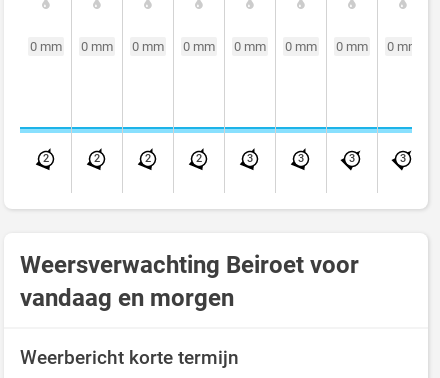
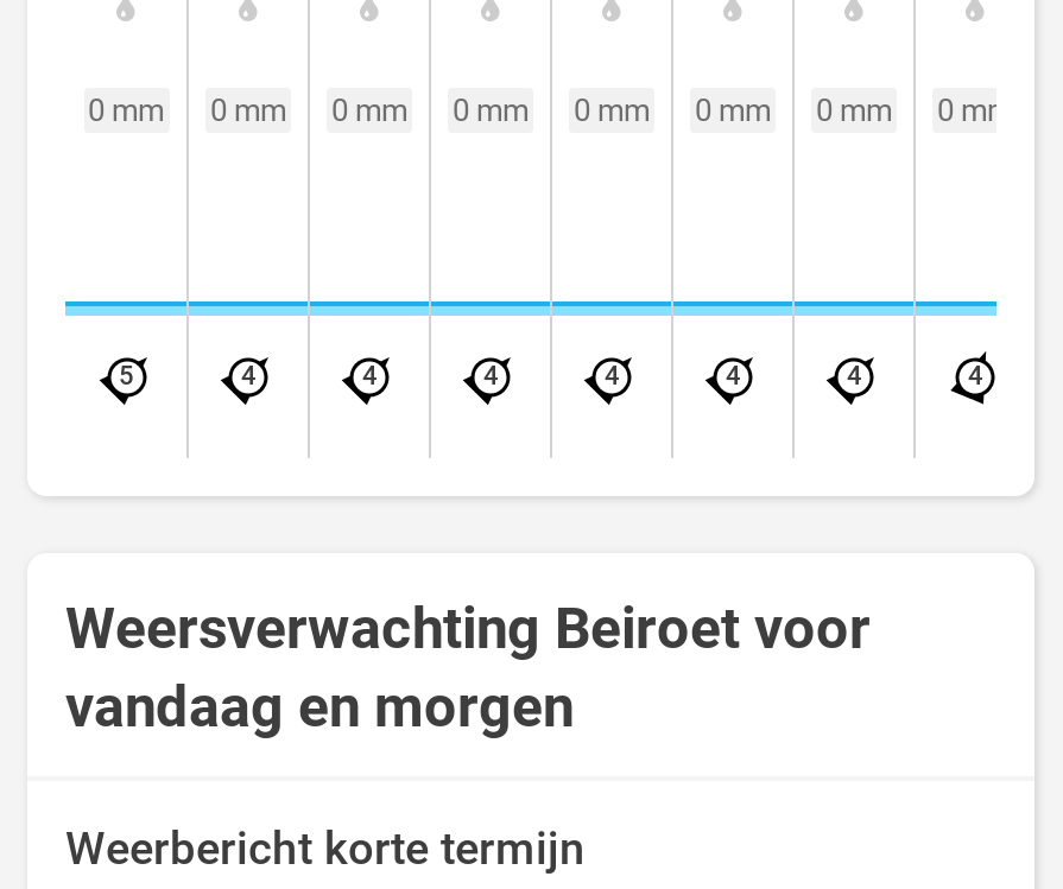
- 2
+ 5

- 2
+ 4

- 2
+ 4

- 2
+ 4

- 3
+ 4

- 3
+ 4

- 3
+ 4

- 3
+ 4
